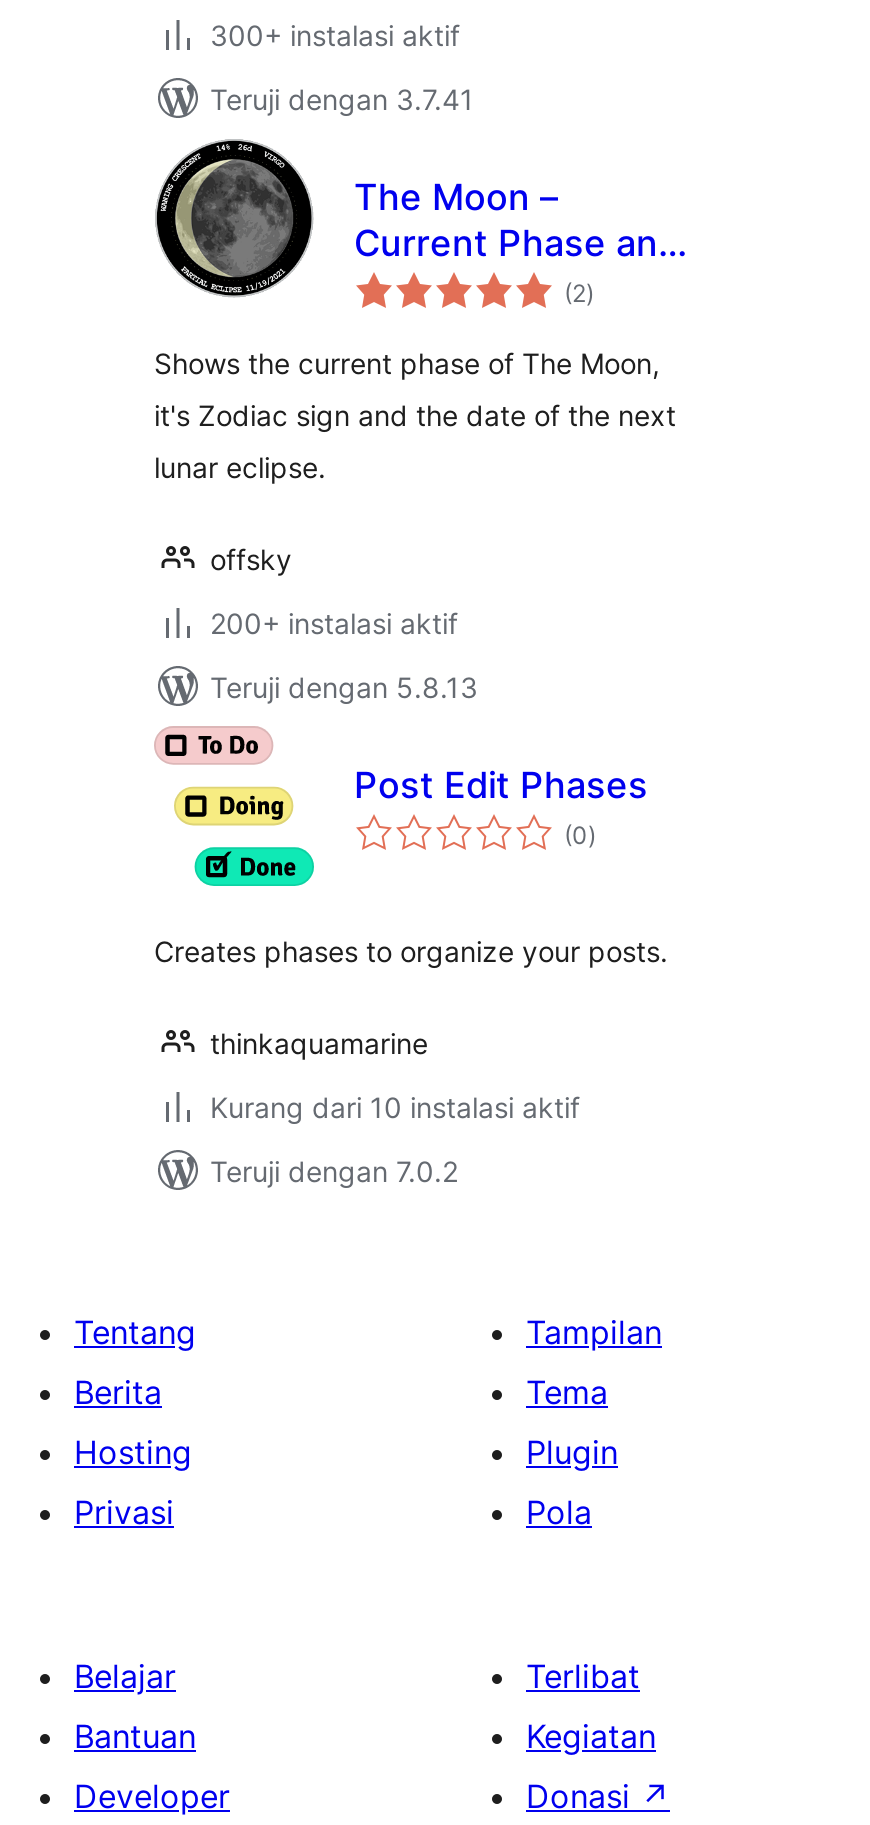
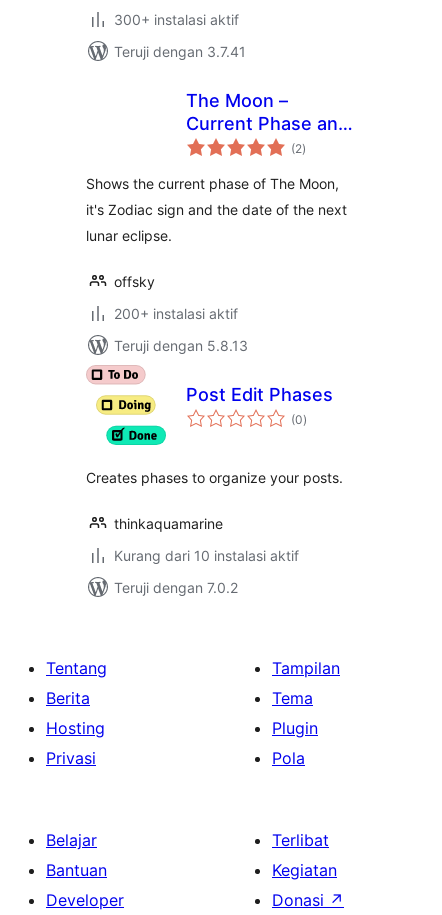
- [image]
